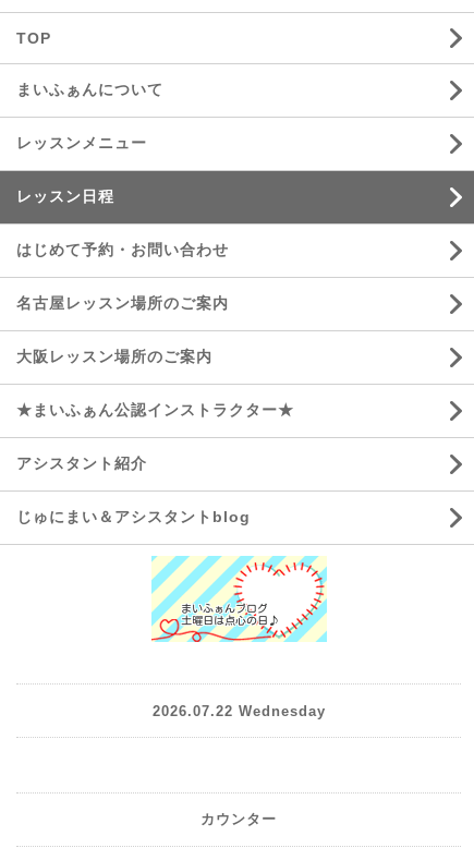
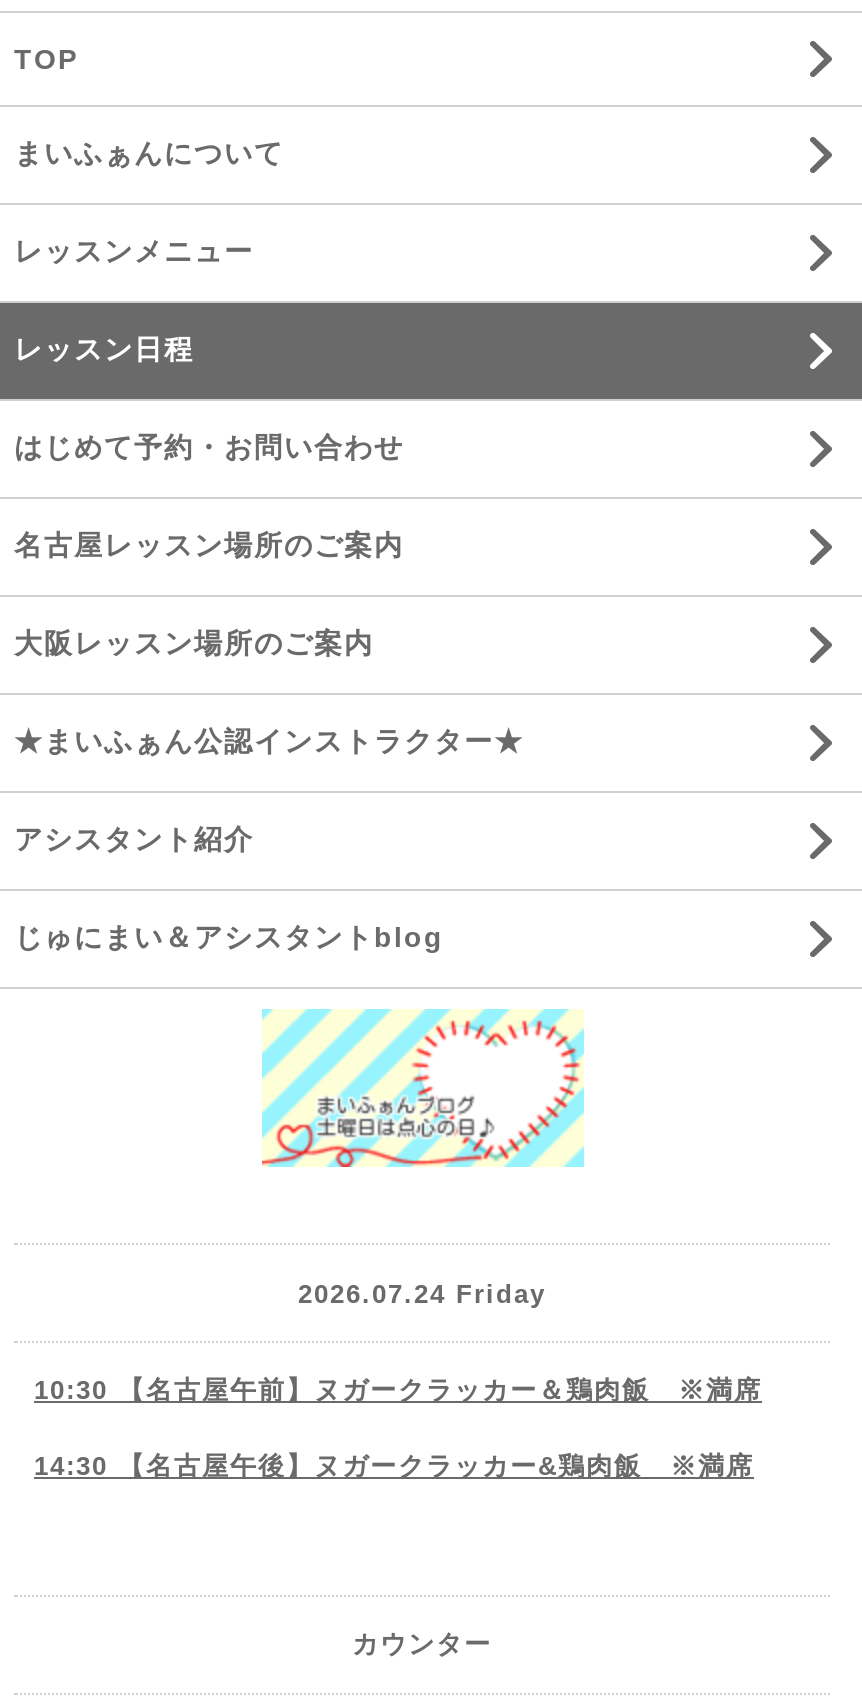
- 2026.07.22 Wednesday
+ 2026.07.24 Friday
+ 10:30 【名古屋午前】ヌガークラッカー＆鶏肉飯 ※満席
+ 14:30 【名古屋午後】ヌガークラッカー&鶏肉飯 ※満席
